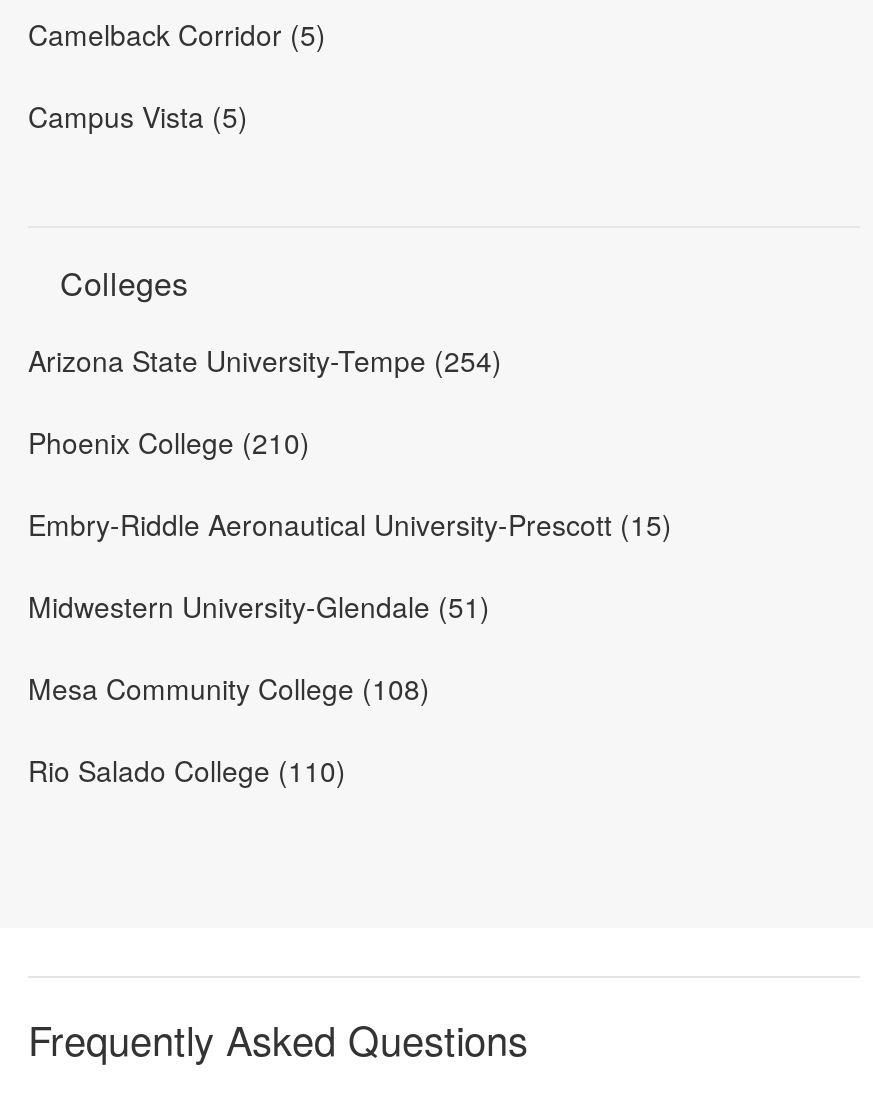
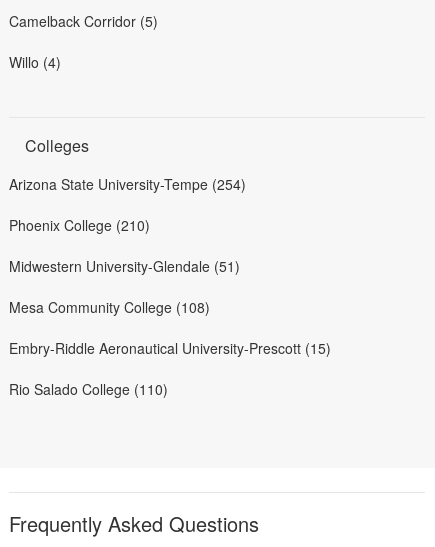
- Campus Vista (5)
+ Willo (4)

moved down: Embry-Riddle Aeronautical University-Prescott (15)

moved up: Midwestern University-Glendale (51) | Mesa Community College (108)
